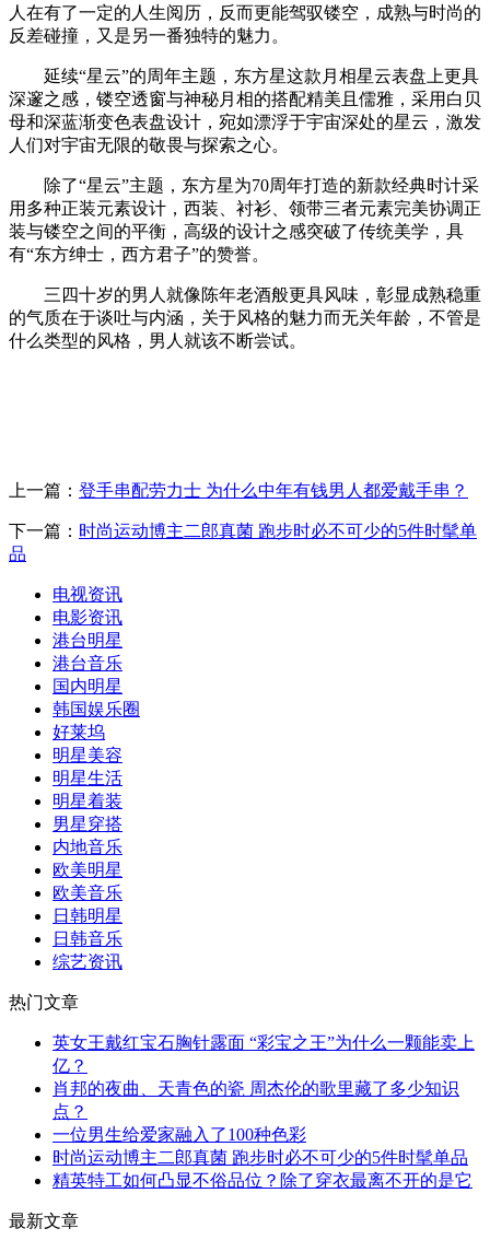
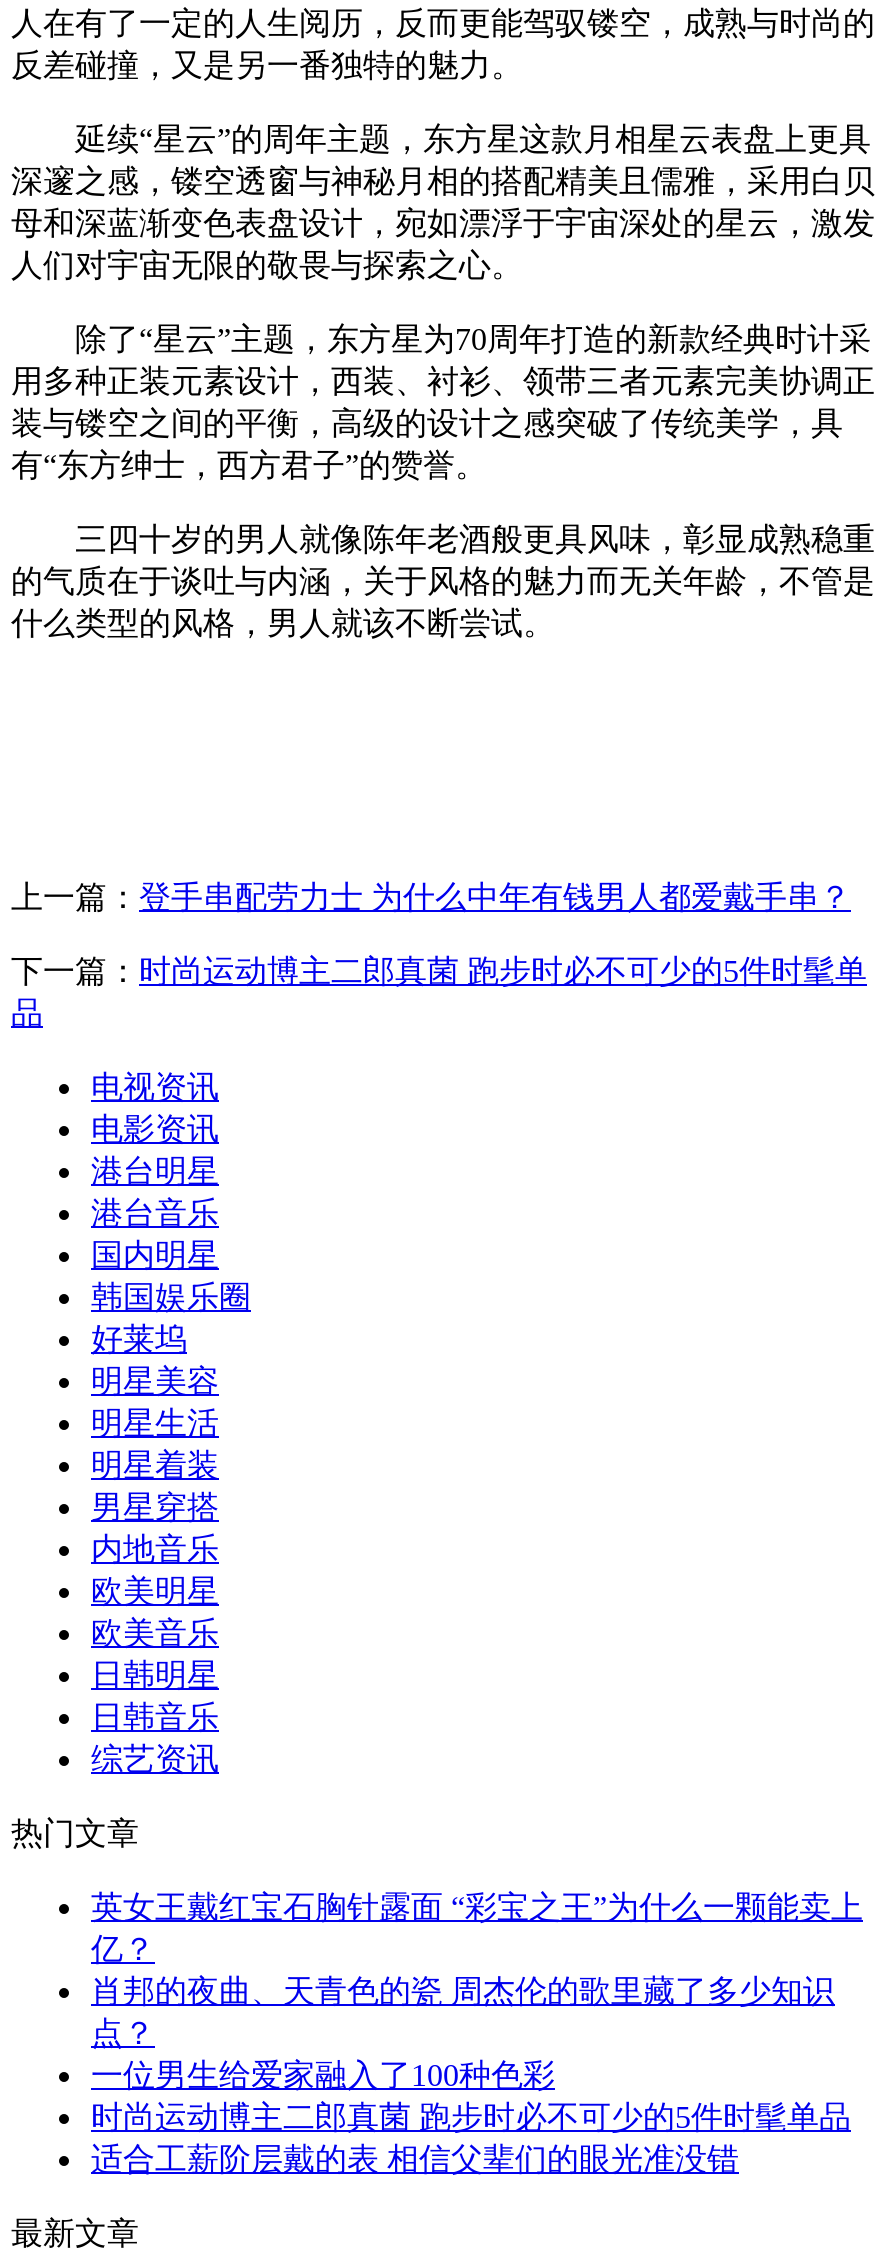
- 精英特工如何凸显不俗品位？除了穿衣最离不开的是它
+ 适合工薪阶层戴的表 相信父辈们的眼光准没错
